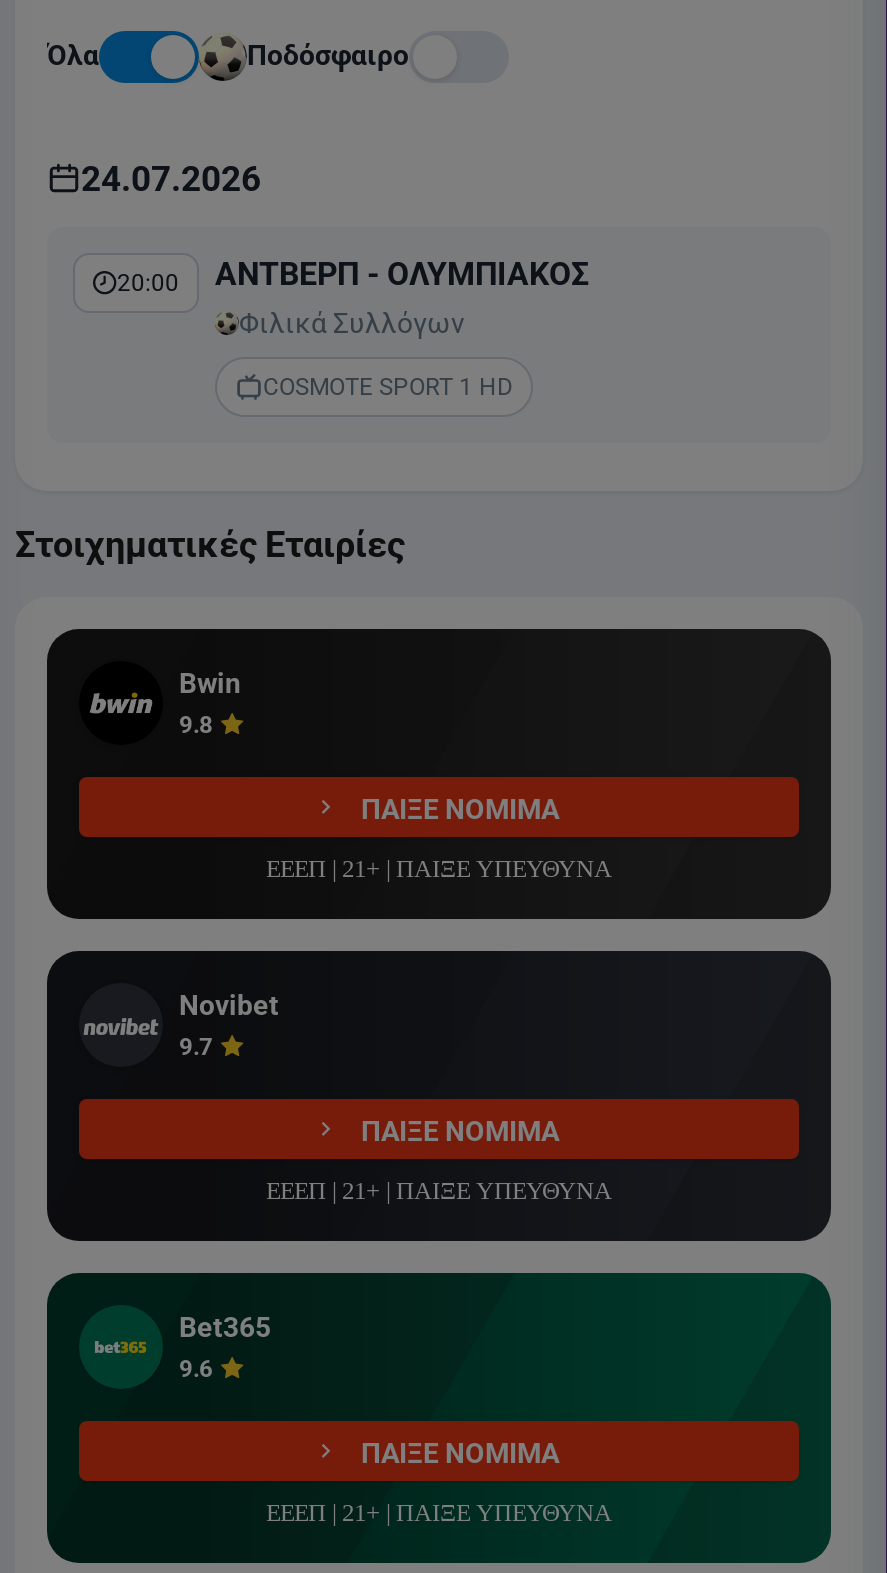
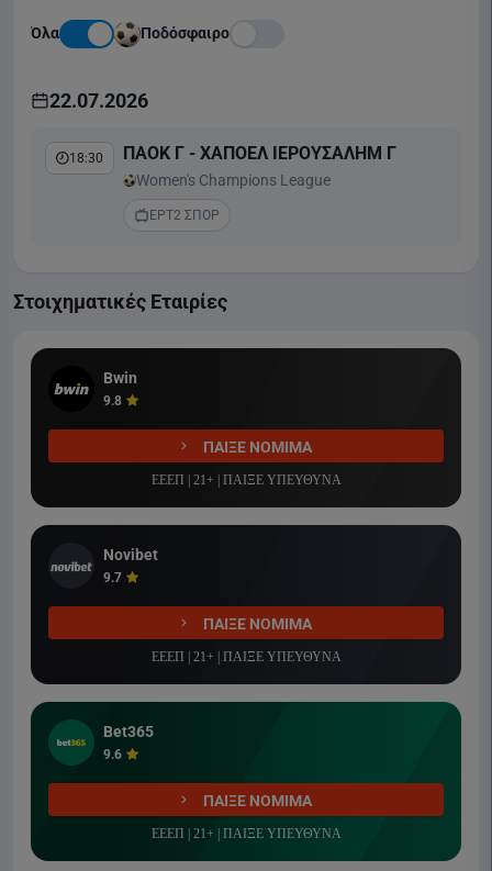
- 24.07.2026
+ 22.07.2026

- 20:00
- ΑΝΤΒΕΡΠ - ΟΛΥΜΠΙΑΚΟΣ
- Φιλικά Συλλόγων
+ 18:30
+ ΠΑΟΚ Γ - ΧΑΠΟΕΛ ΙΕΡΟΥΣΑΛΗΜ Γ
+ Women's Champions League

- COSMOTE SPORT 1 HD
+ ΕΡΤ2 ΣΠΟΡ
